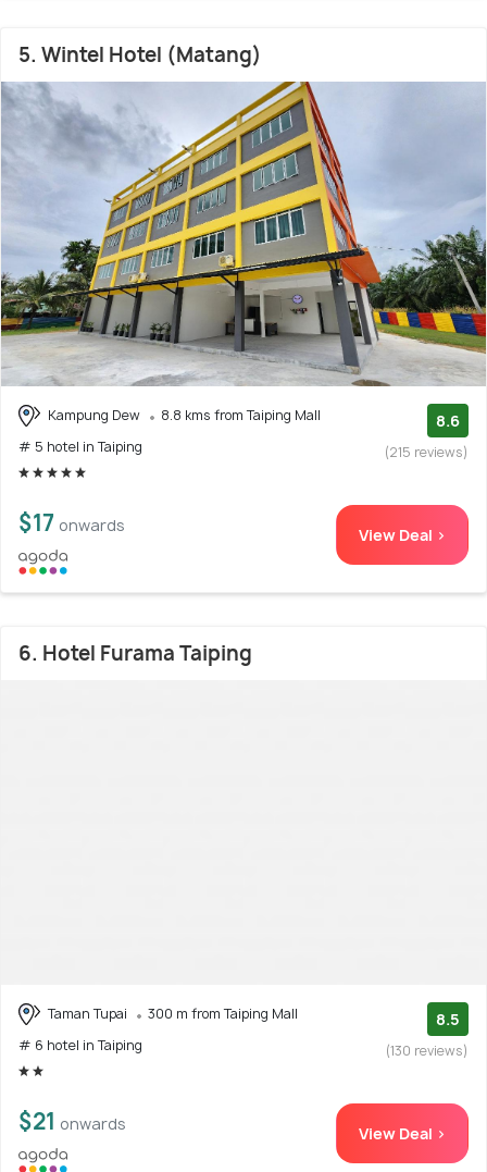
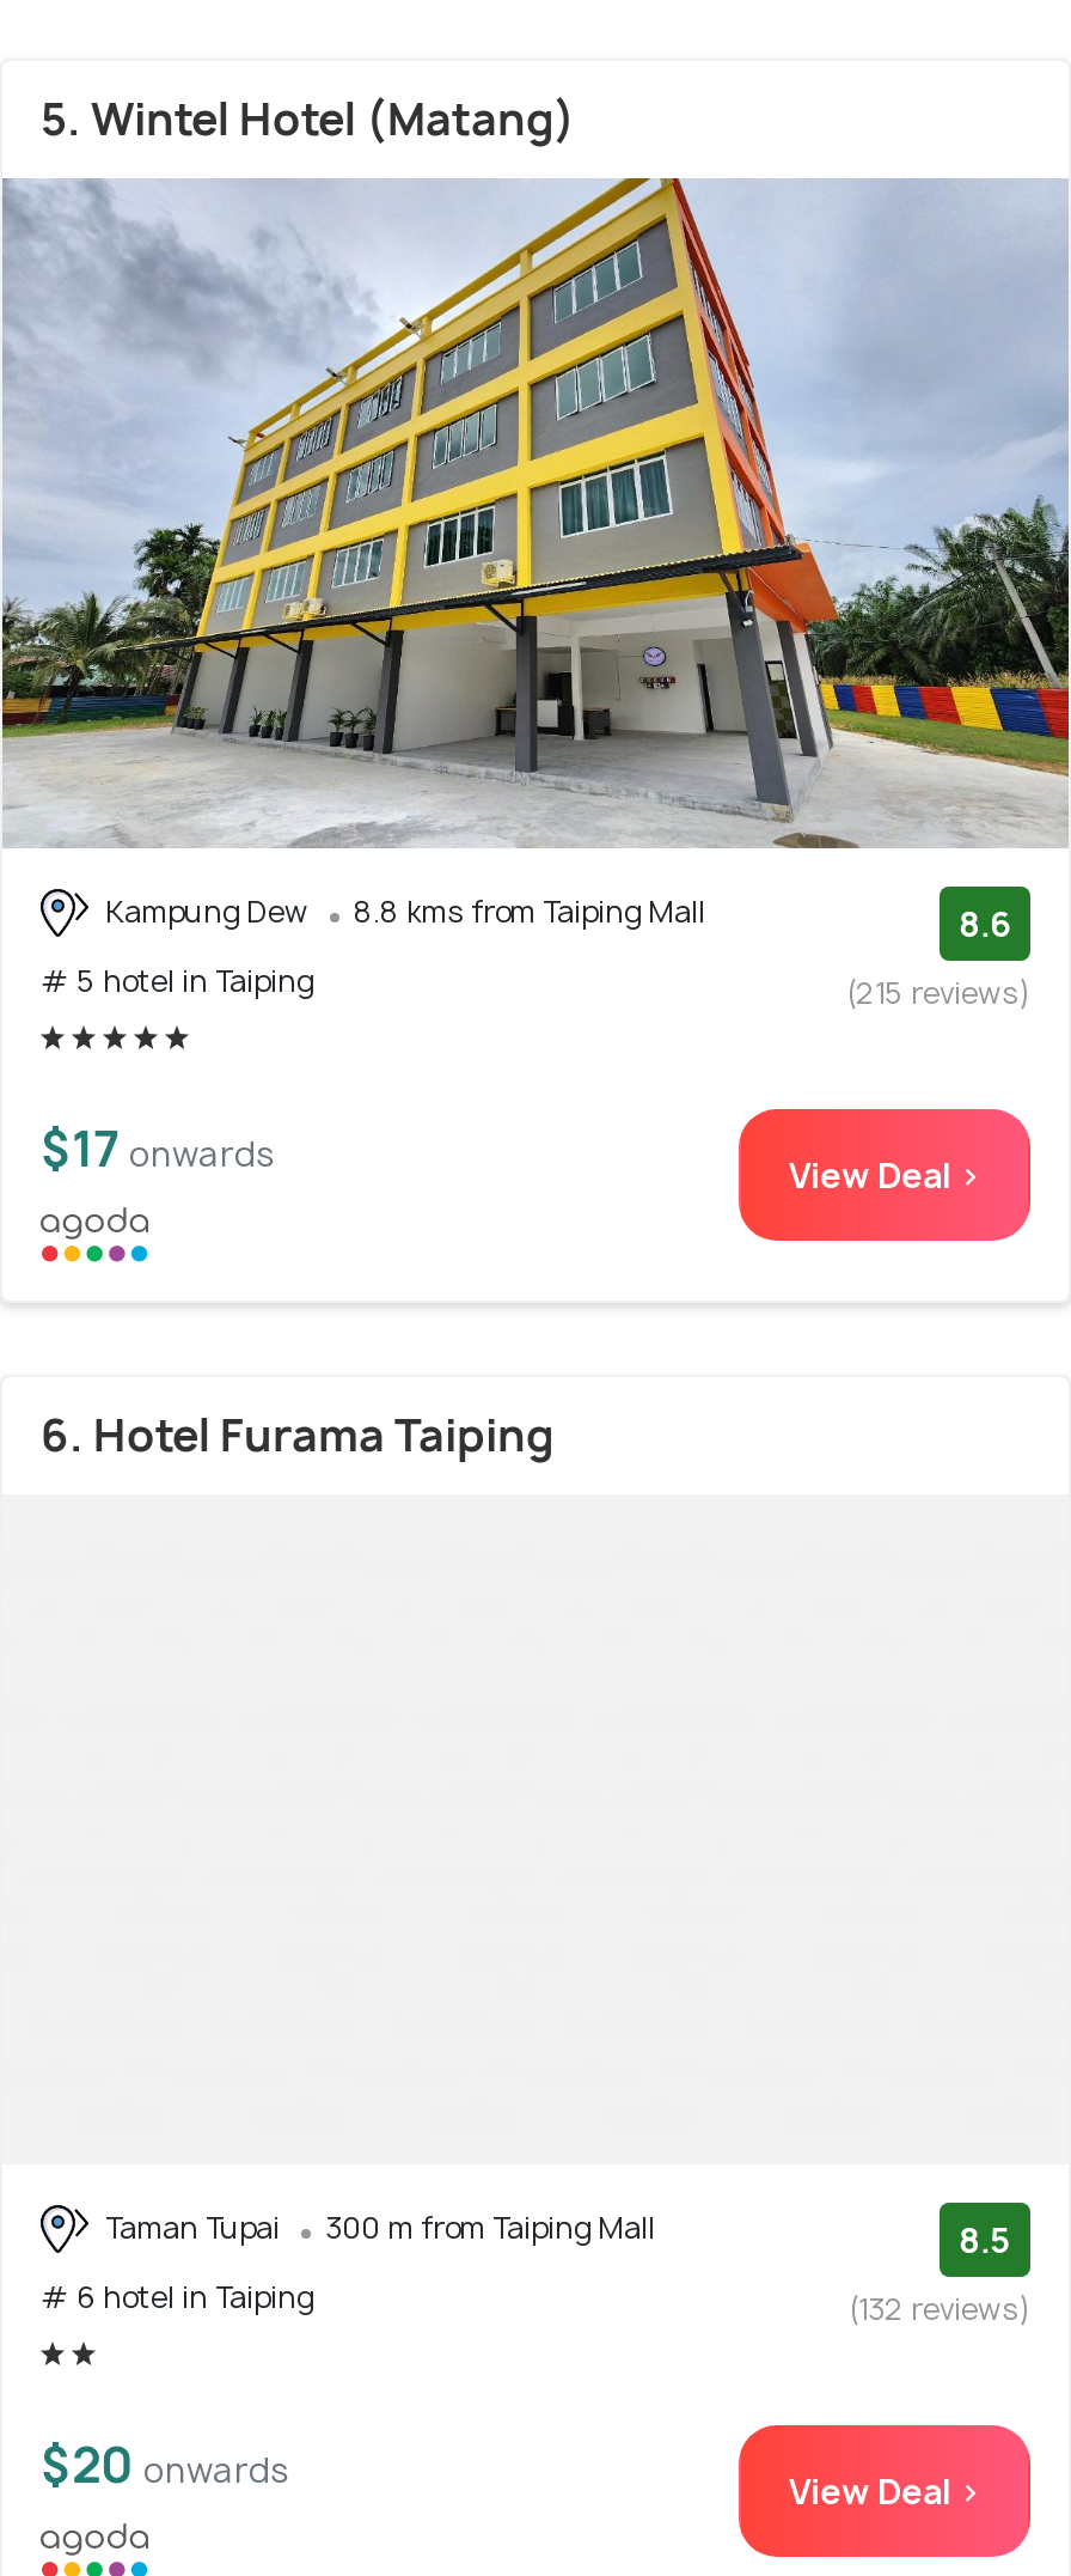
- (130 reviews)
+ (132 reviews)

- $21 onwards
+ $20 onwards
